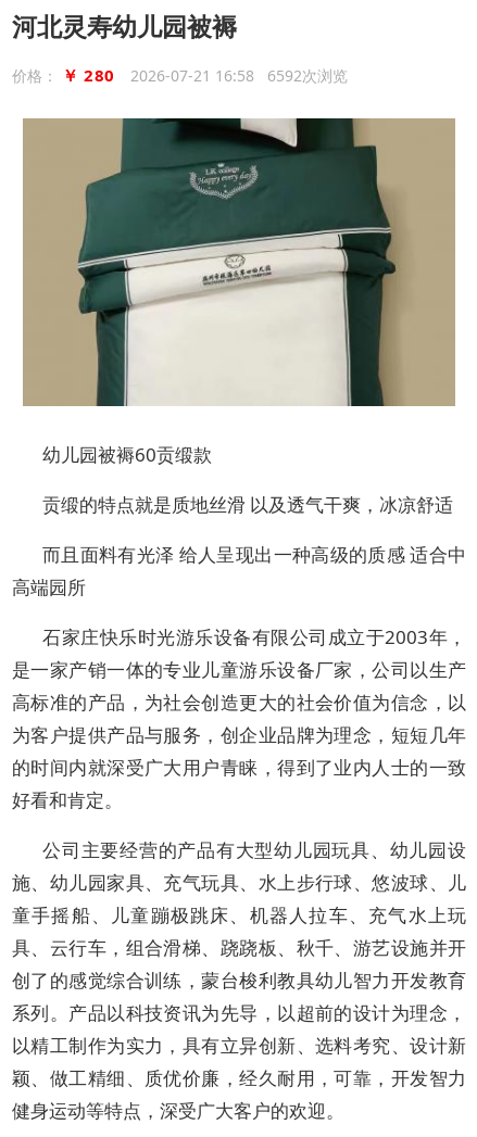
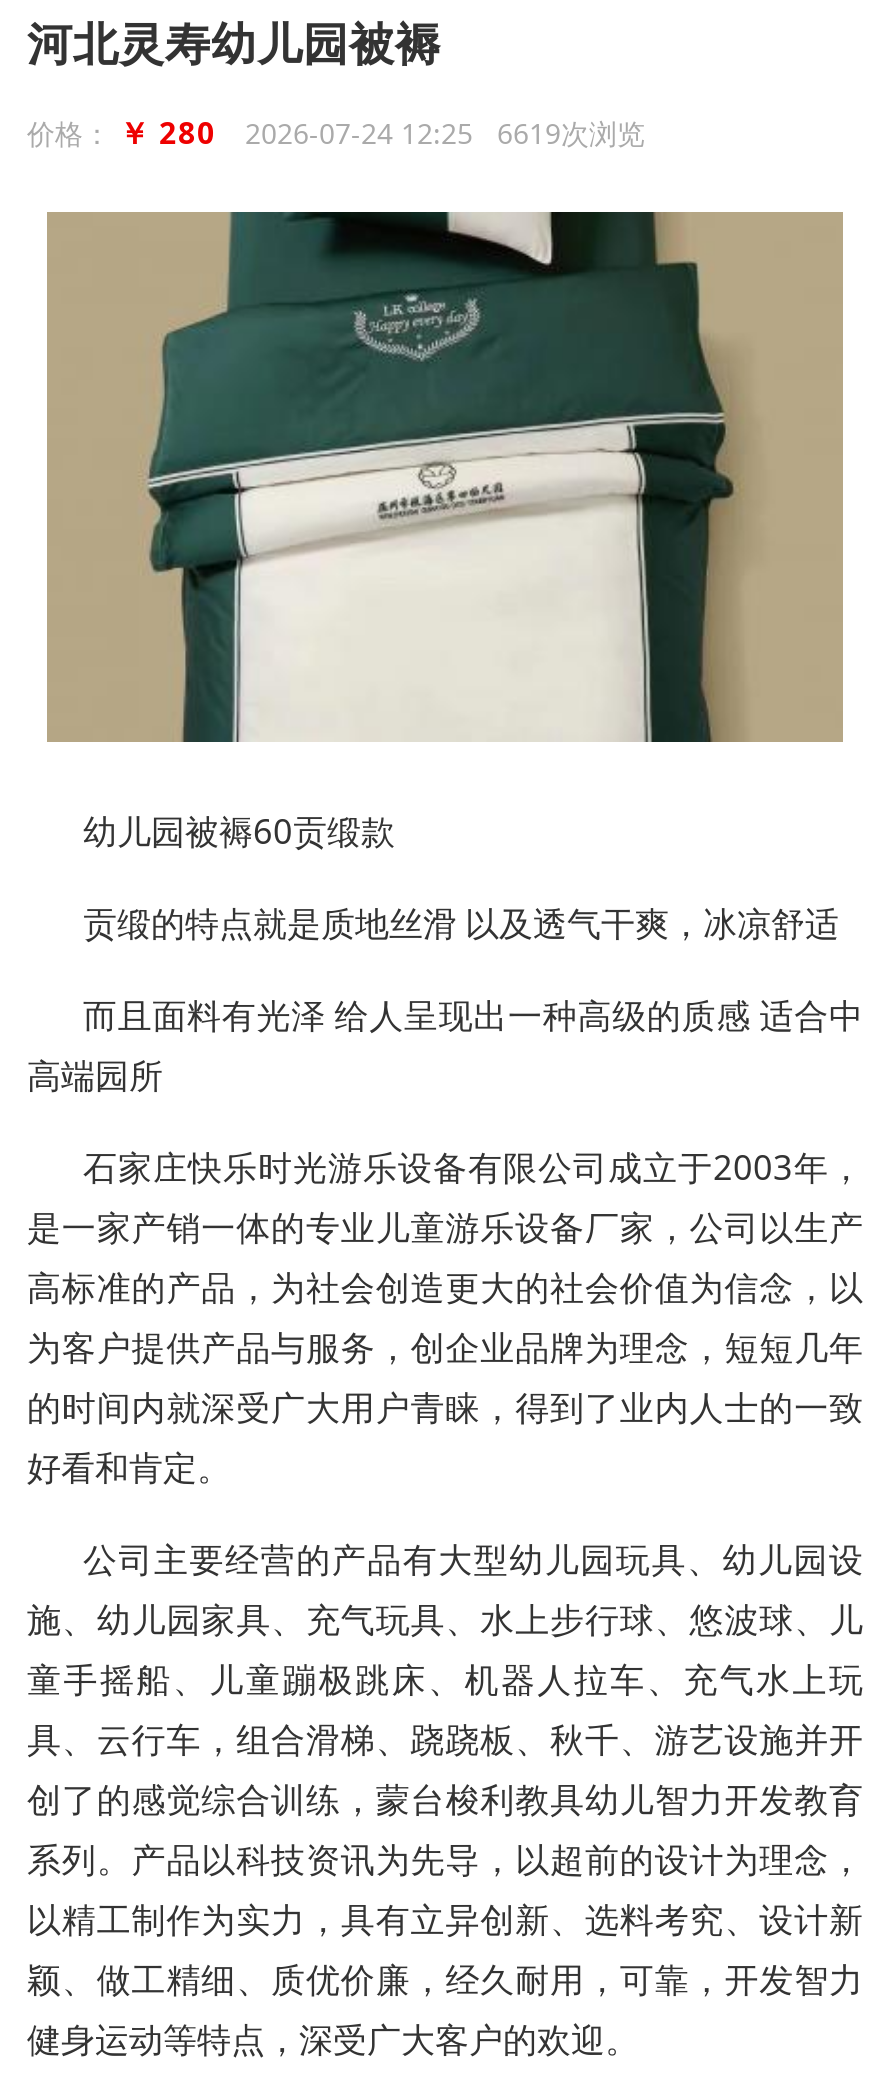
- 价格：￥ 280 2026-07-21 16:58 6592次浏览
+ 价格：￥ 280 2026-07-24 12:25 6619次浏览
